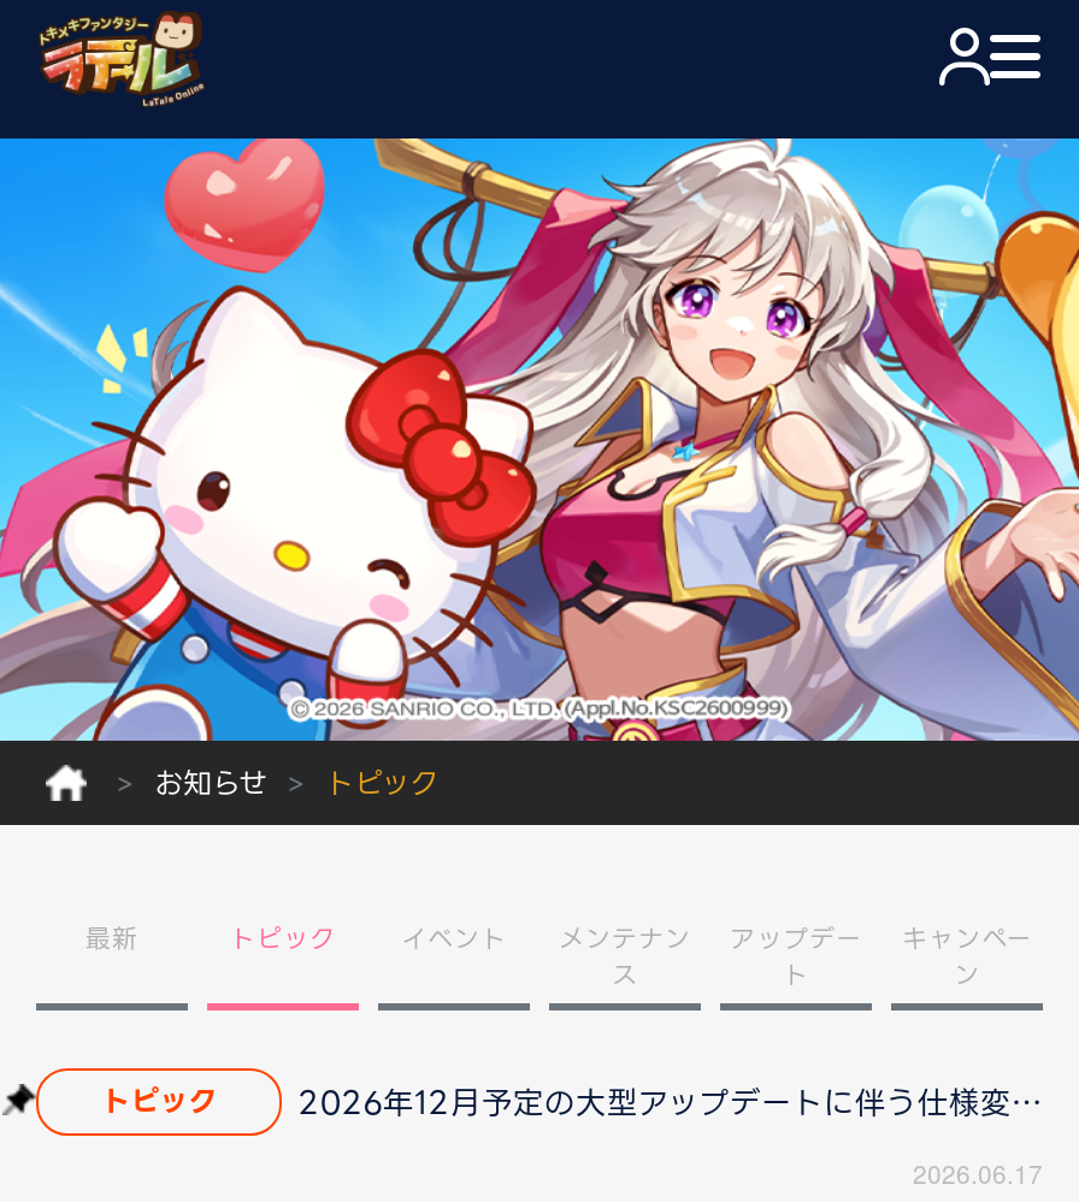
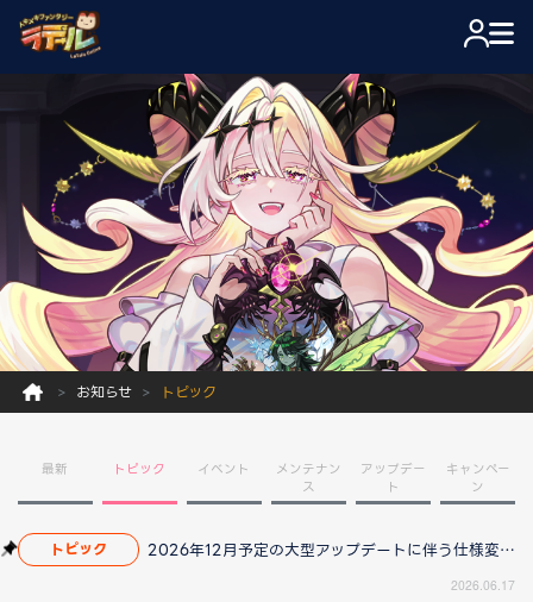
- [image]
+ [image]
